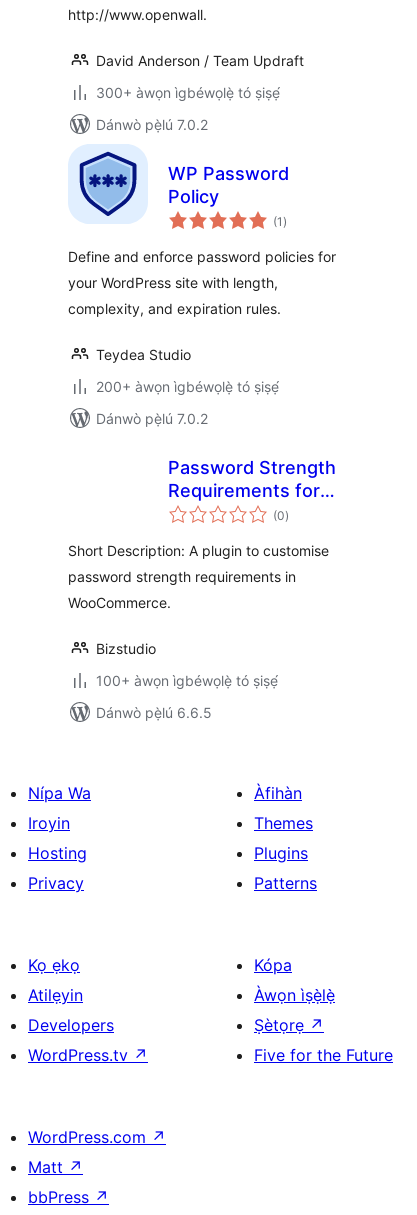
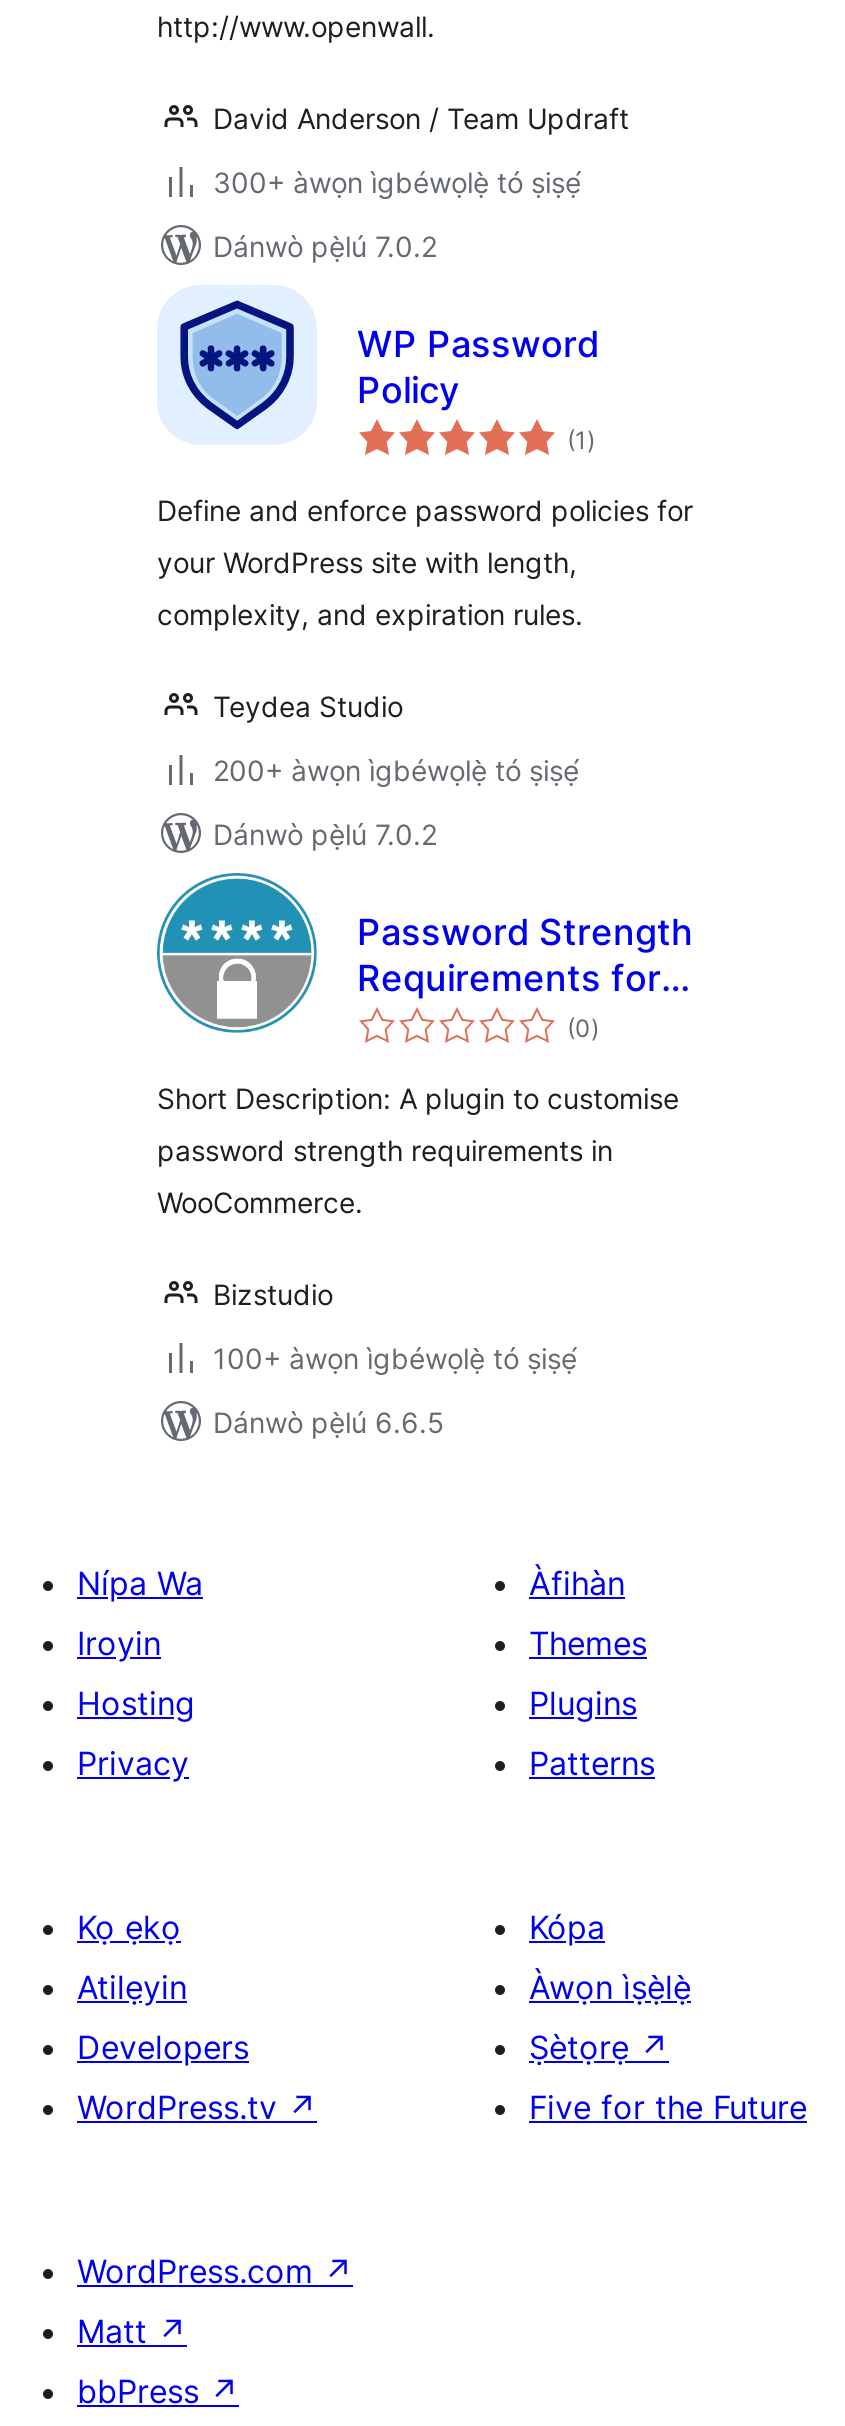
+ [image]
